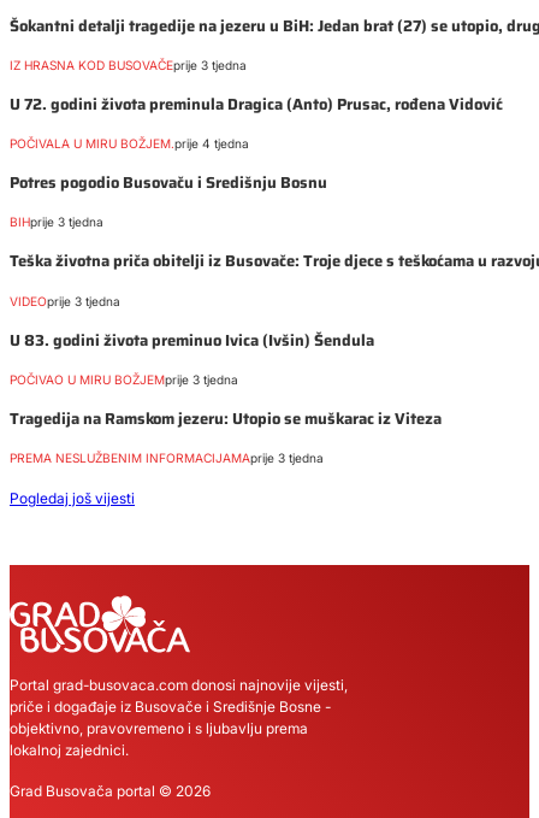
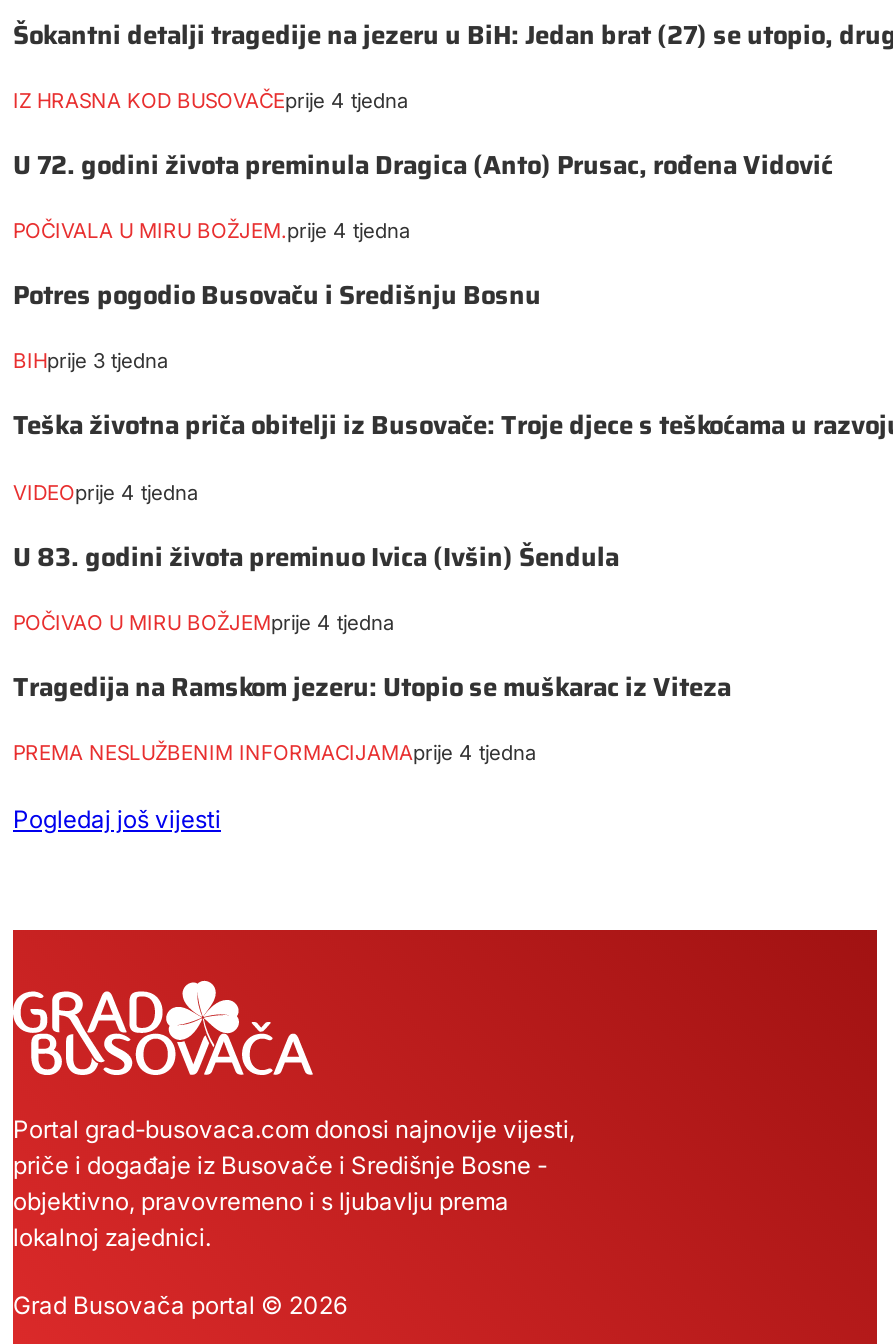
- IZ HRASNA KOD BUSOVAČEprije 3 tjedna
+ IZ HRASNA KOD BUSOVAČEprije 4 tjedna

- VIDEOprije 3 tjedna
+ VIDEOprije 4 tjedna

- POČIVAO U MIRU BOŽJEMprije 3 tjedna
+ POČIVAO U MIRU BOŽJEMprije 4 tjedna

- PREMA NESLUŽBENIM INFORMACIJAMAprije 3 tjedna
+ PREMA NESLUŽBENIM INFORMACIJAMAprije 4 tjedna
